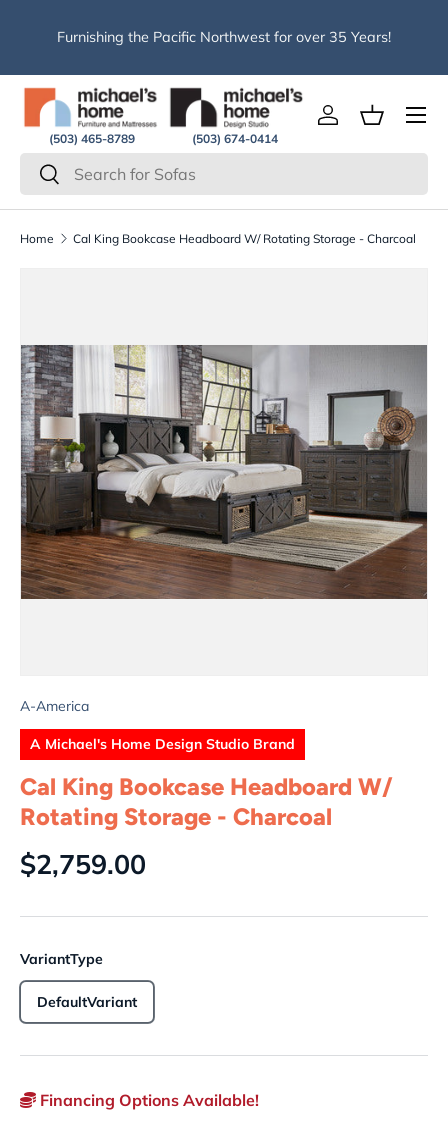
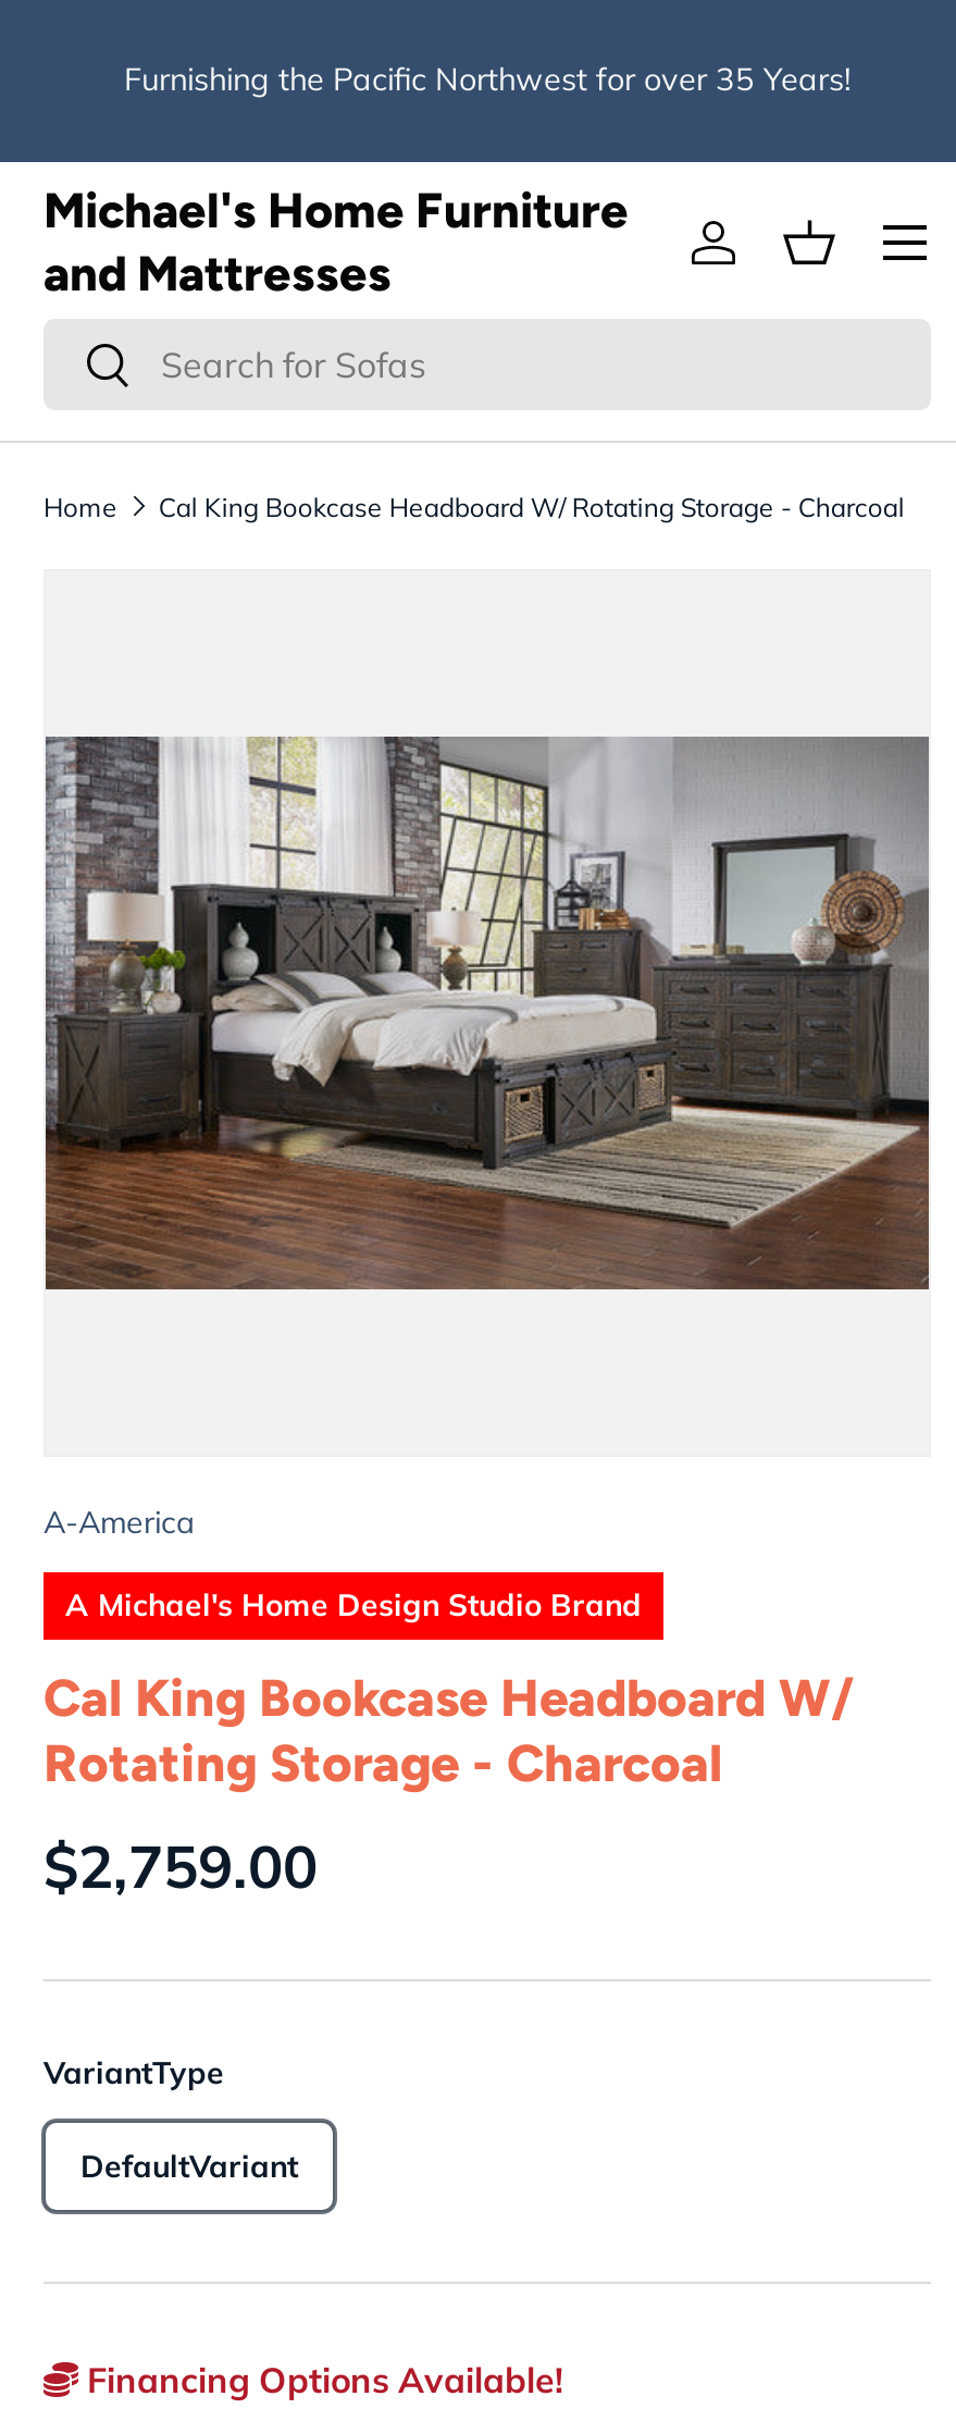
- (503) 465-8789
- (503) 674-0414
+ Michael's Home Furniture
+ and Mattresses
